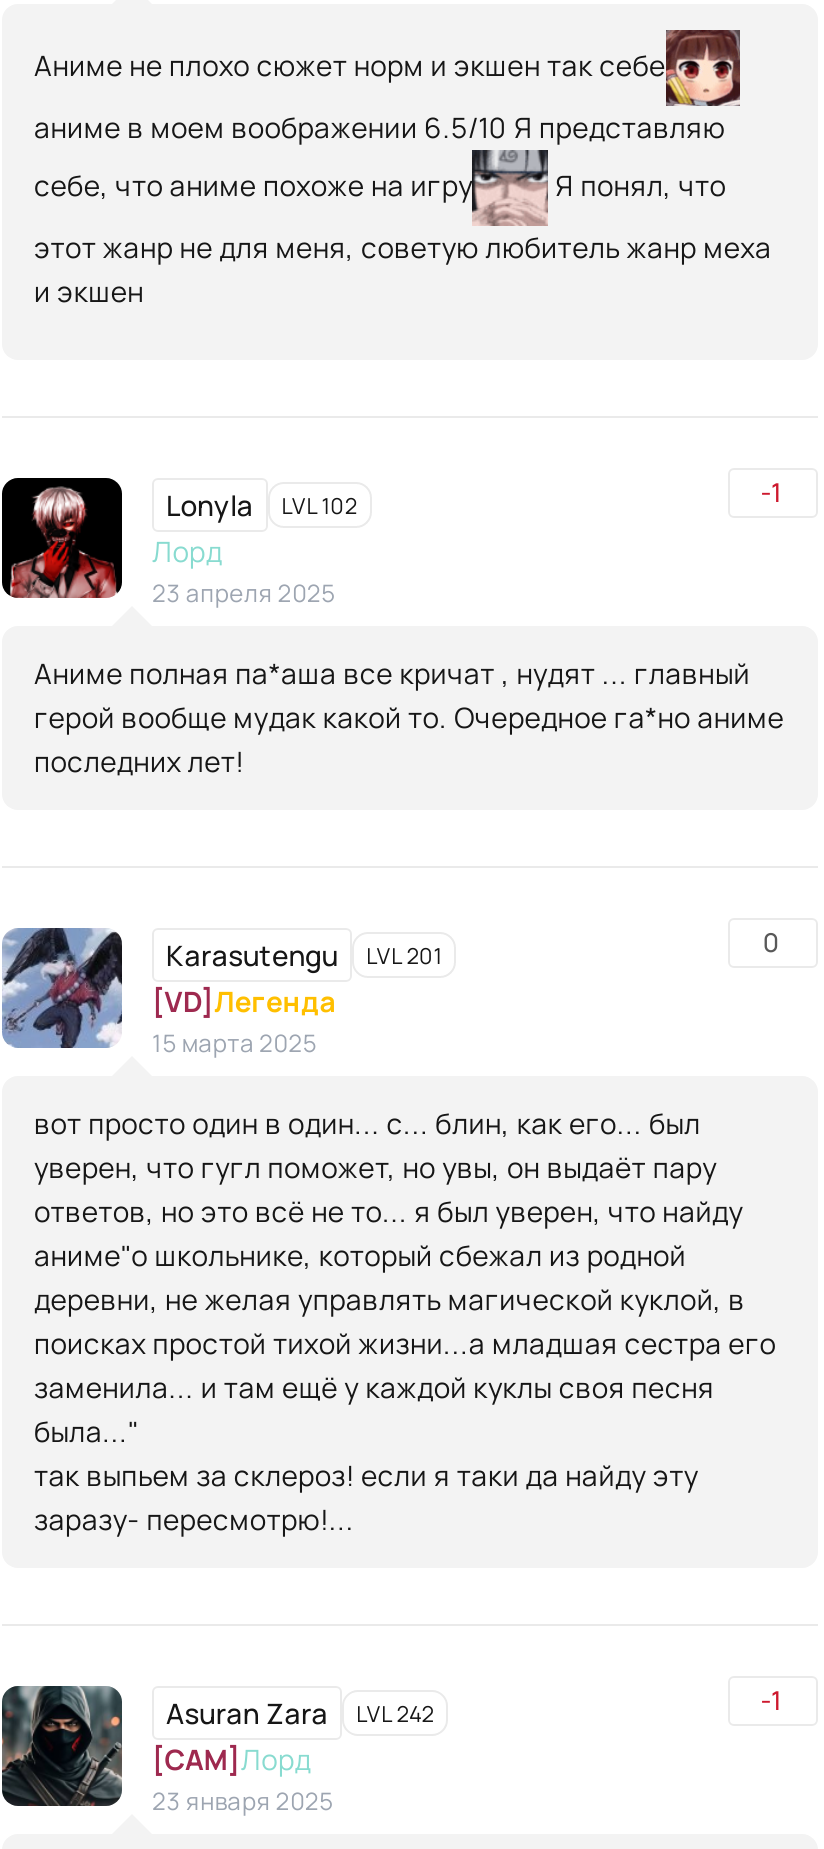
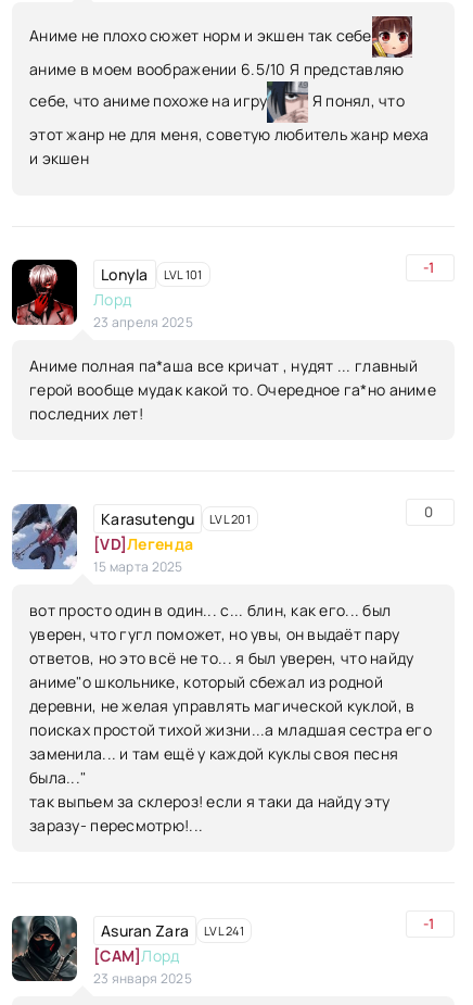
- [image]
+ [image]

- Lonyla LVL 102
+ Lonyla LVL 101

- Asuran Zara LVL 242
+ Asuran Zara LVL 241
